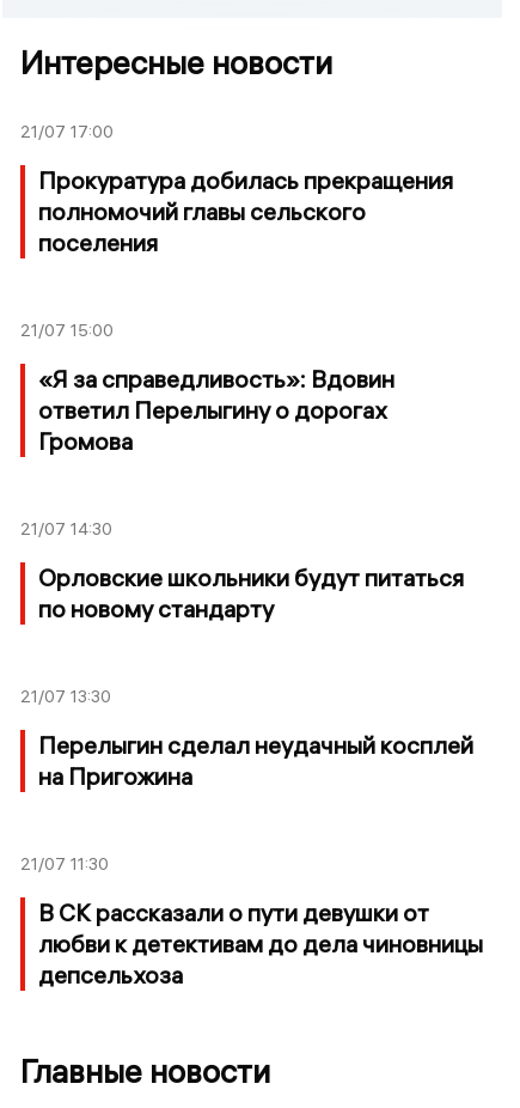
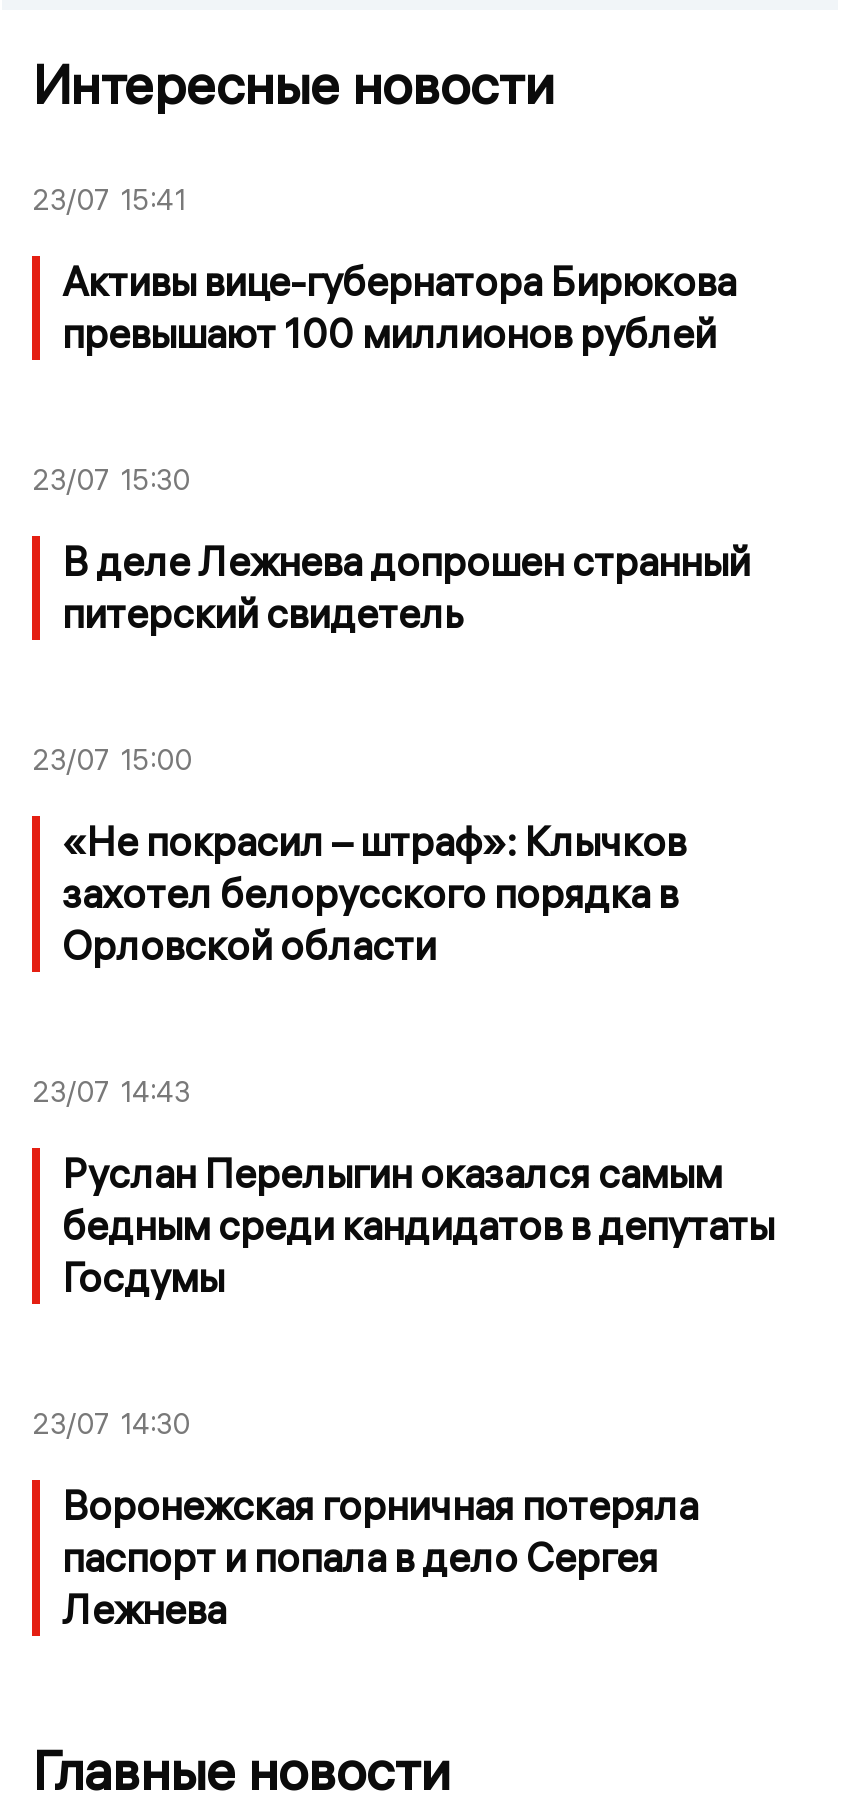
- 21/07 17:00
+ 23/07 15:41

- Прокуратура добилась прекращения
- полномочий главы сельского
- поселения
+ Активы вице-губернатора Бирюкова
+ превышают 100 миллионов рублей

- 21/07 15:00
+ 23/07 15:30

- «Я за справедливость»: Вдовин
- ответил Перелыгину о дорогах
- Громова
+ В деле Лежнева допрошен странный
+ питерский свидетель

- 21/07 14:30
+ 23/07 15:00

- Орловские школьники будут питаться
- по новому стандарту
+ «Не покрасил – штраф»: Клычков
+ захотел белорусского порядка в
+ Орловской области

- 21/07 13:30
+ 23/07 14:43

- Перелыгин сделал неудачный косплей
- на Пригожина
+ Руслан Перелыгин оказался самым
+ бедным среди кандидатов в депутаты
+ Госдумы

- 21/07 11:30
+ 23/07 14:30

- В СК рассказали о пути девушки от
- любви к детективам до дела чиновницы
- депсельхоза
+ Воронежская горничная потеряла
+ паспорт и попала в дело Сергея
+ Лежнева
